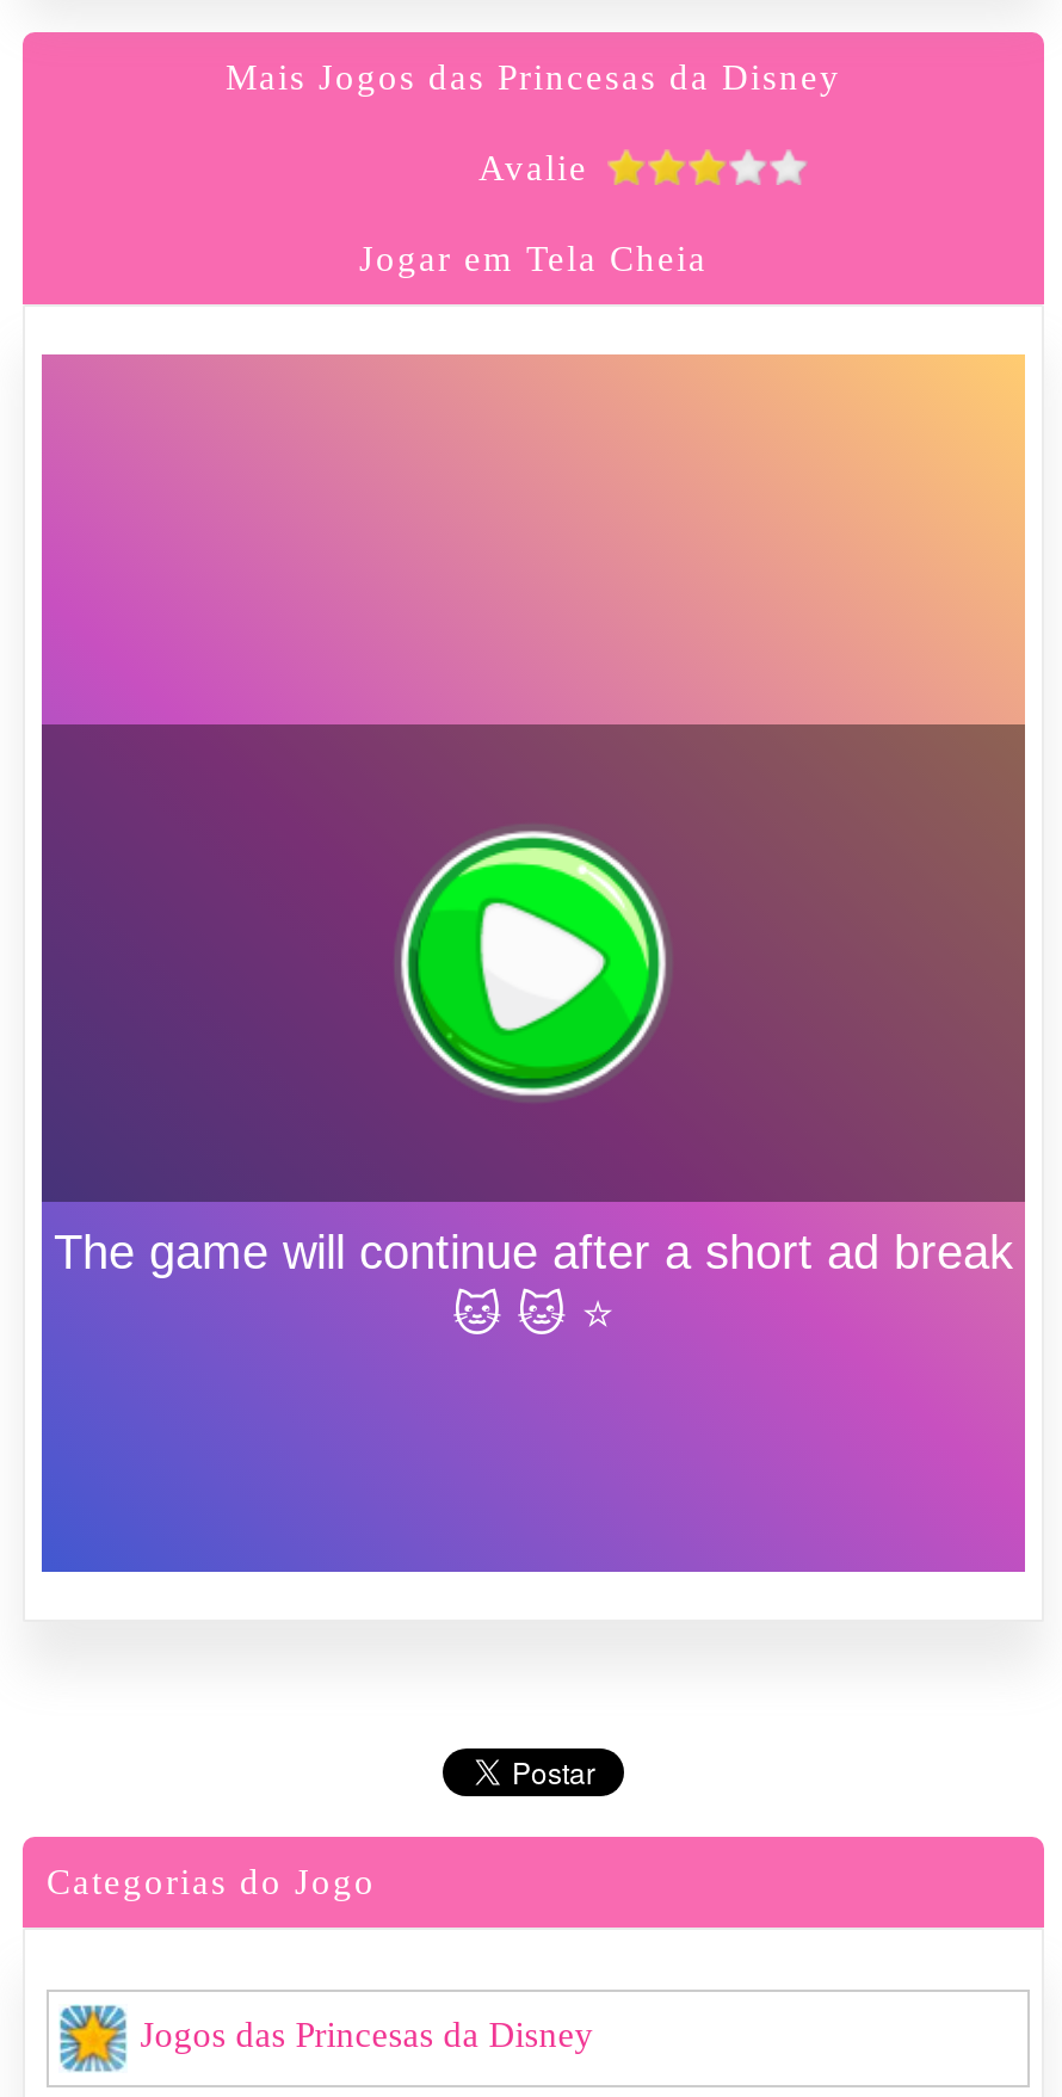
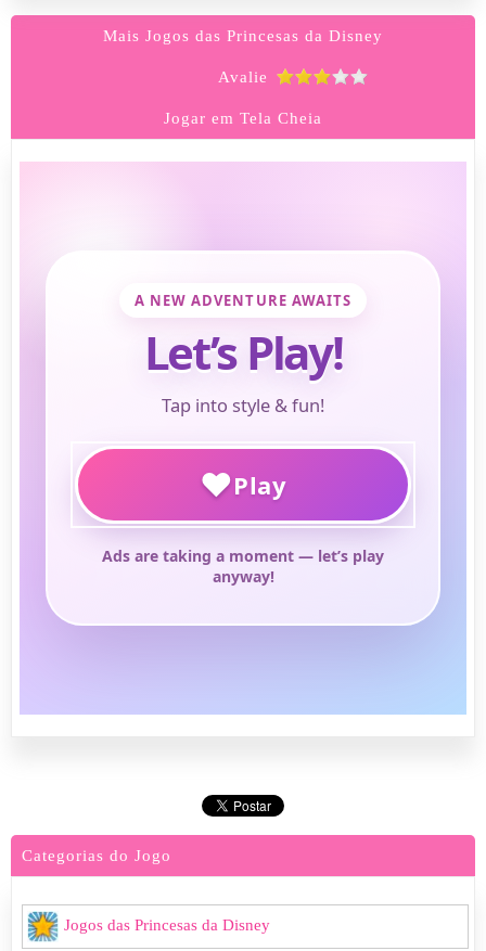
- [image]
+ [image]
